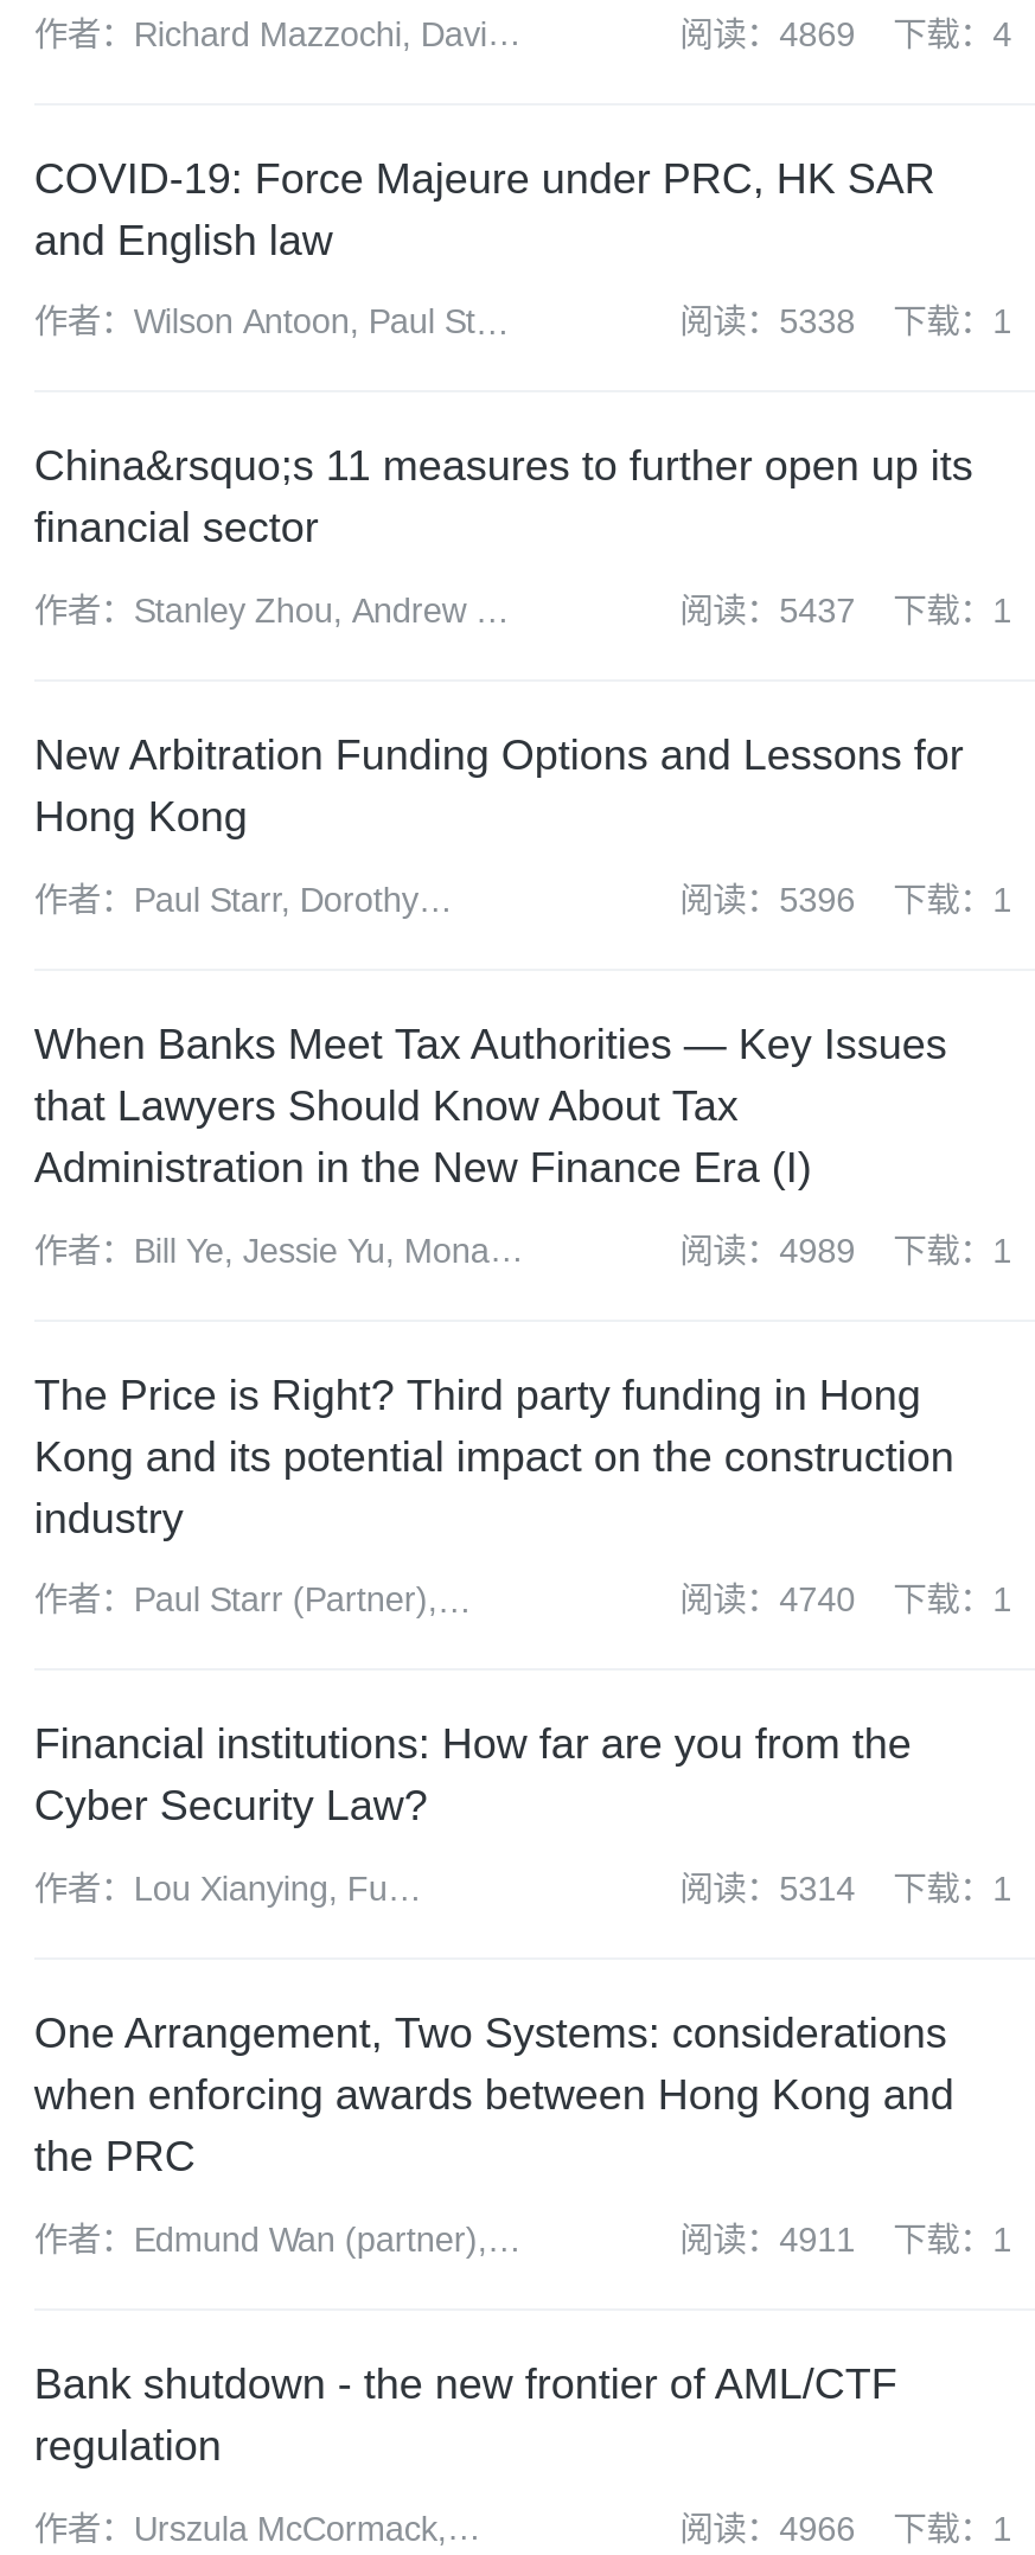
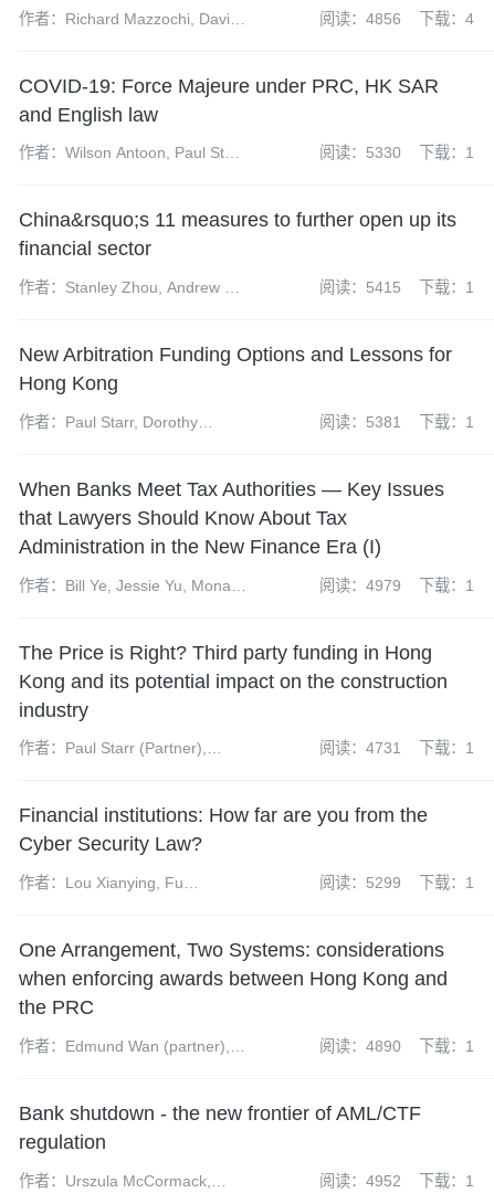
- 阅读：4869 下载：4
+ 阅读：4856 下载：4

- 阅读：5338 下载：1
+ 阅读：5330 下载：1

- 阅读：5437 下载：1
+ 阅读：5415 下载：1

- 阅读：5396 下载：1
+ 阅读：5381 下载：1

- 阅读：4989 下载：1
+ 阅读：4979 下载：1

- 阅读：4740 下载：1
+ 阅读：4731 下载：1

- 阅读：5314 下载：1
+ 阅读：5299 下载：1

- 阅读：4911 下载：1
+ 阅读：4890 下载：1

- 阅读：4966 下载：1
+ 阅读：4952 下载：1
